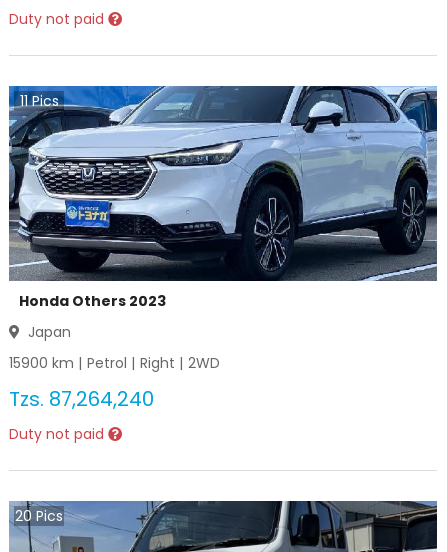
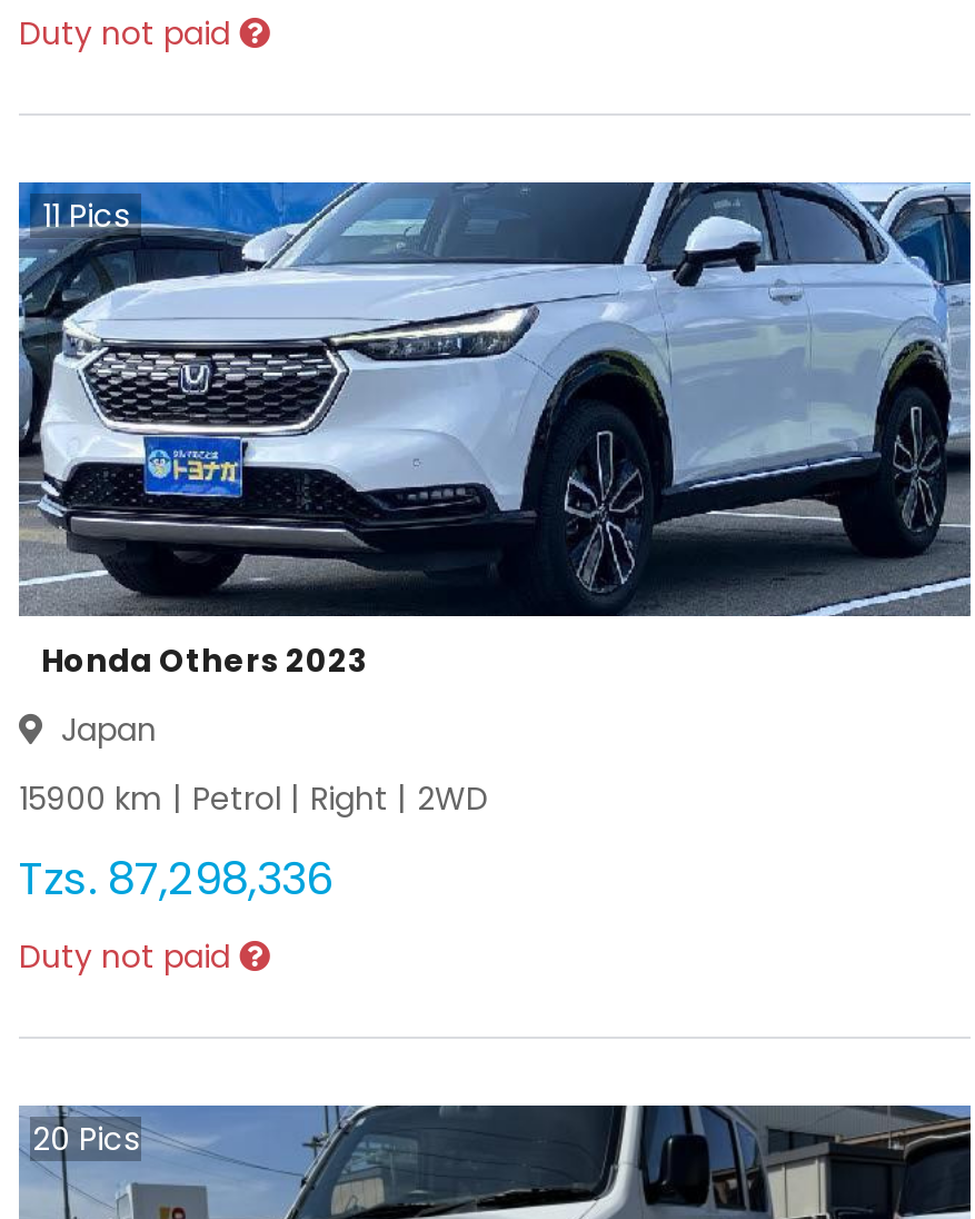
- Tzs. 87,264,240
+ Tzs. 87,298,336
